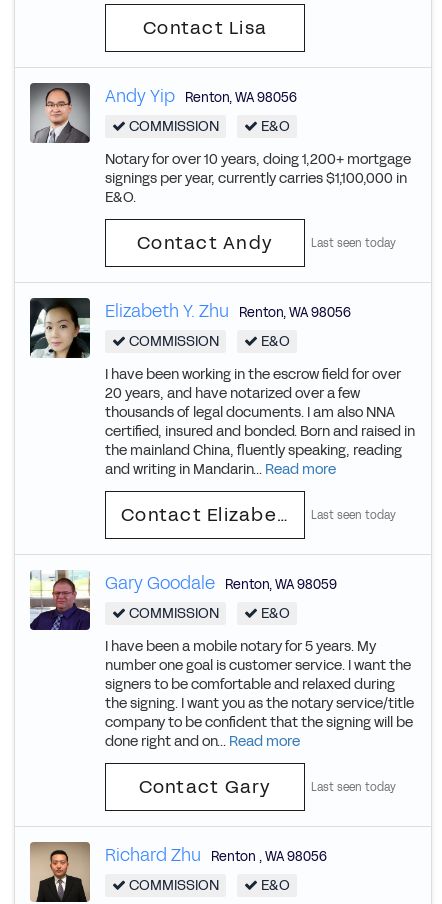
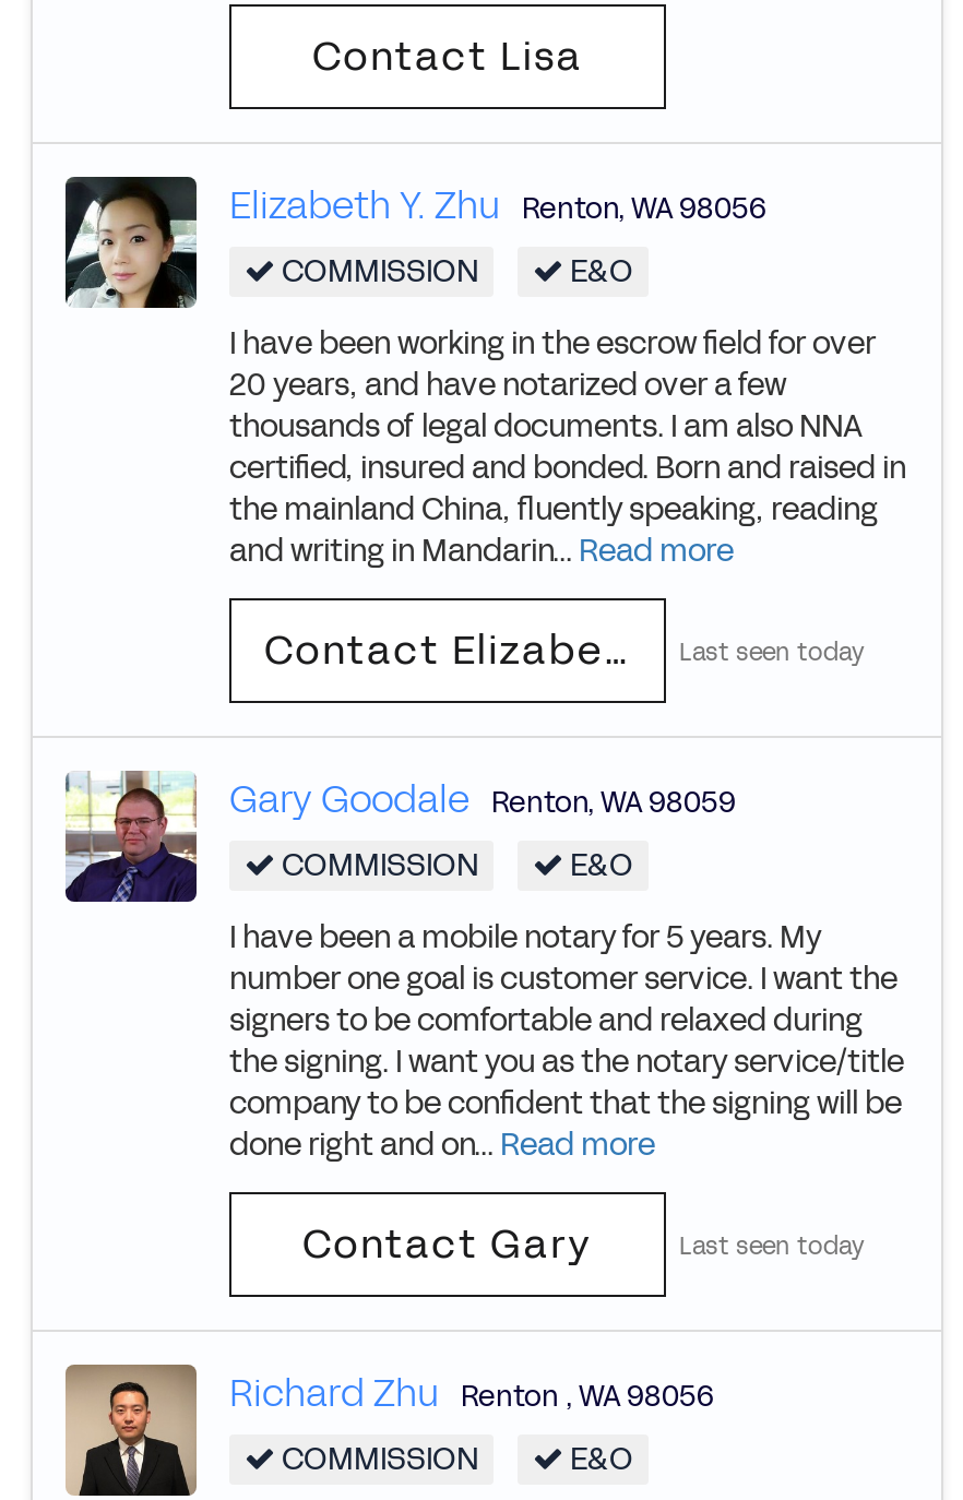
- [image]
- Andy Yip Renton,WA 98056
- COMMISSION
- E&O
- Notary for over 10 years, doing 1,200+ mortgage
- signings per year, currently carries $1,100,000 in
- E&O.
- Contact Andy
- Last seen today
